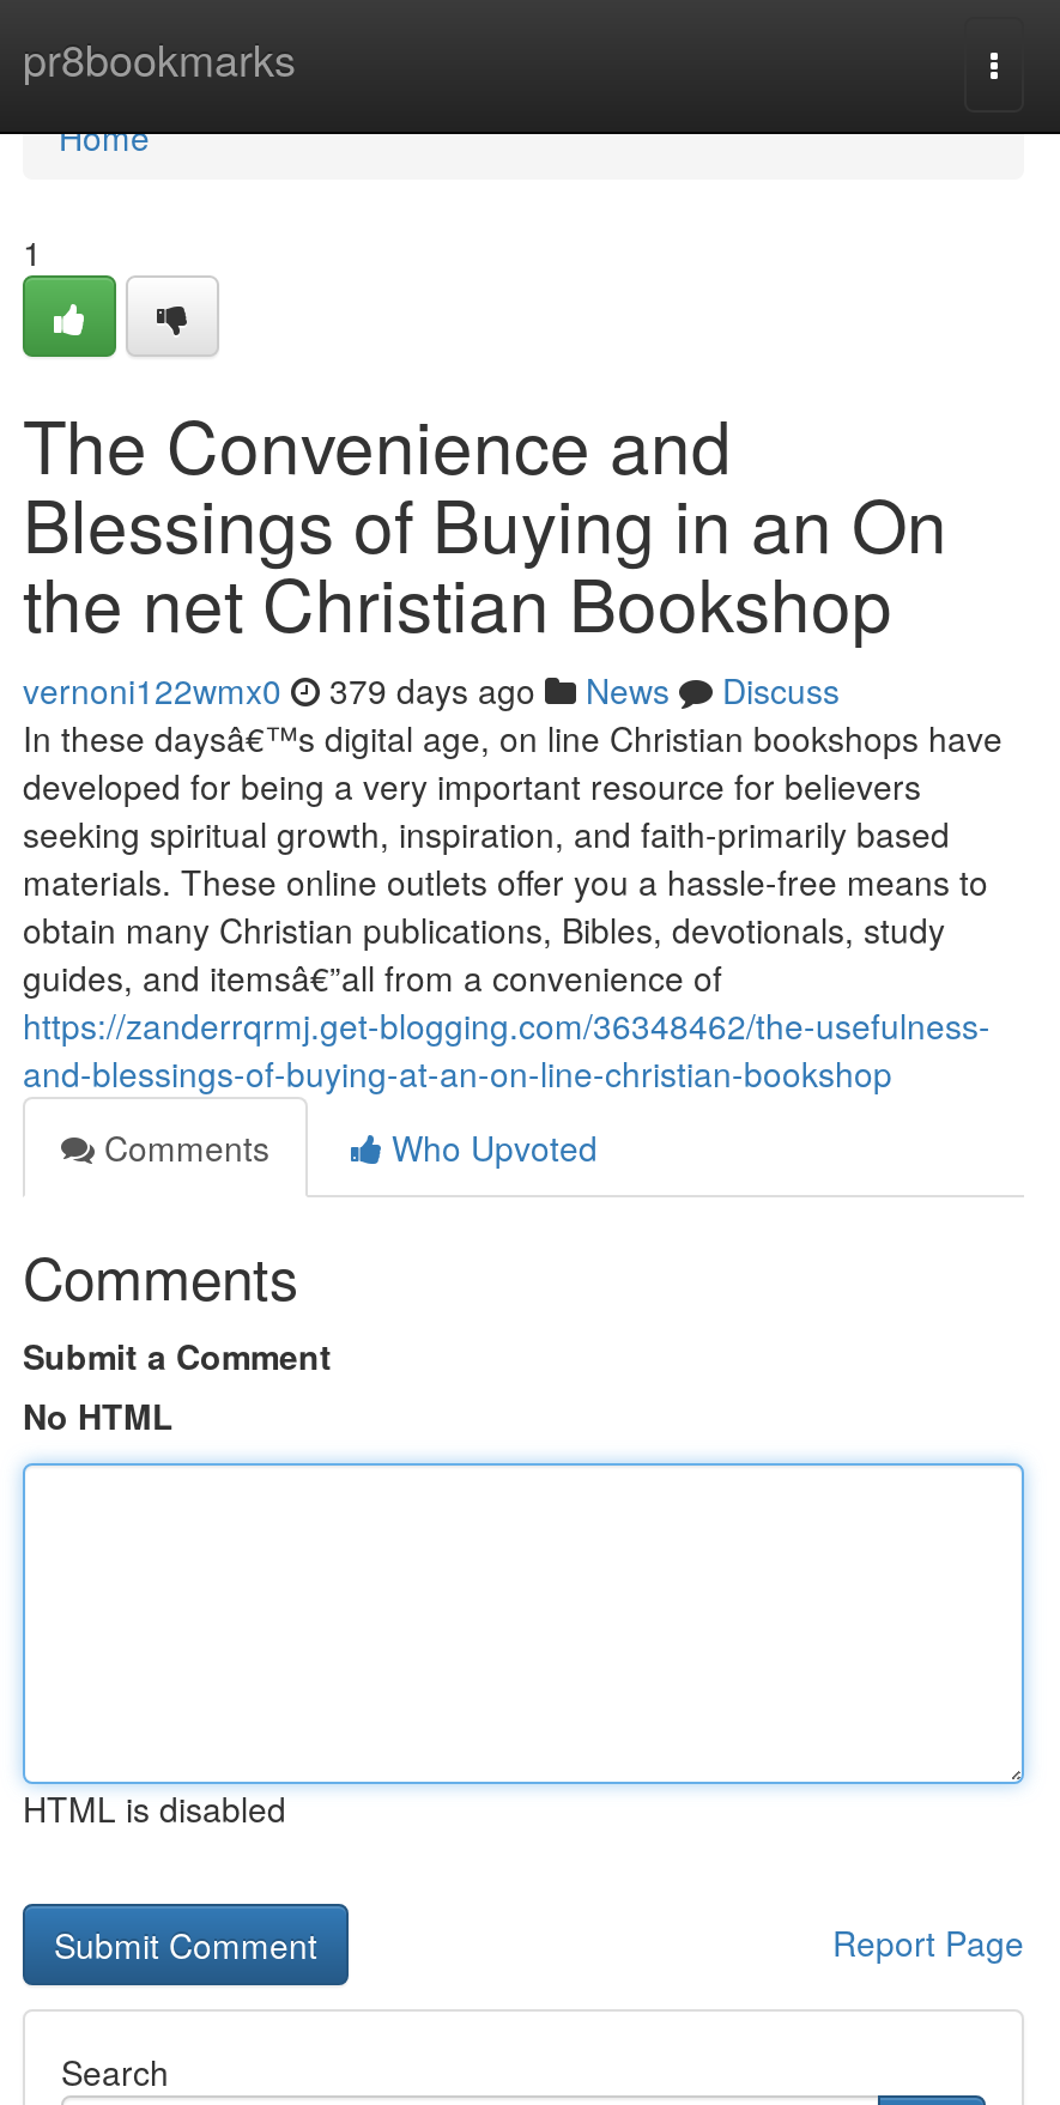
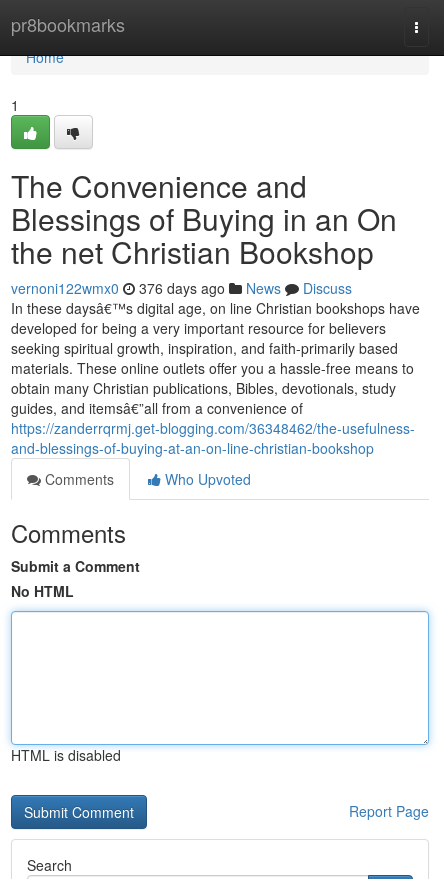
- vernoni122wmx0 379 days ago News Discuss
+ vernoni122wmx0 376 days ago News Discuss
